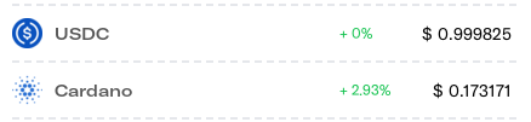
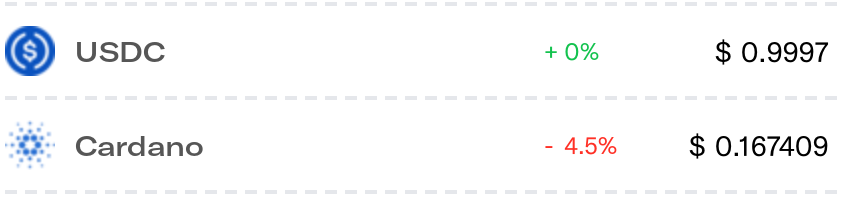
- $ 0.999825
+ $ 0.9997

- 2.93%
+ 4.5%

- $ 0.173171
+ $ 0.167409
